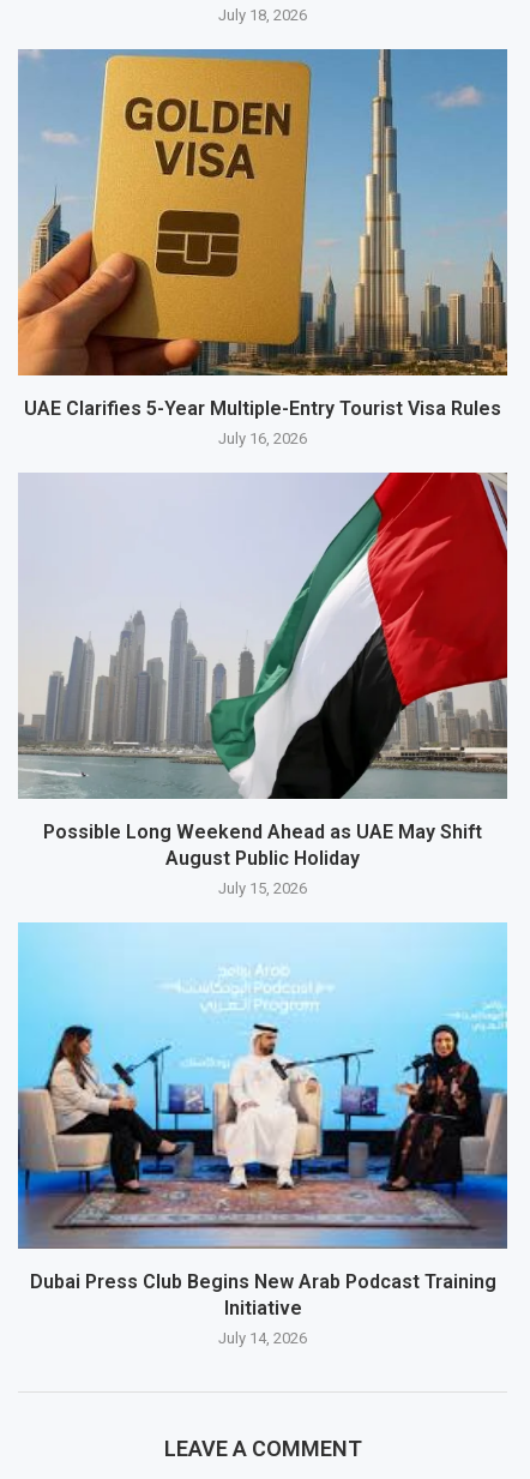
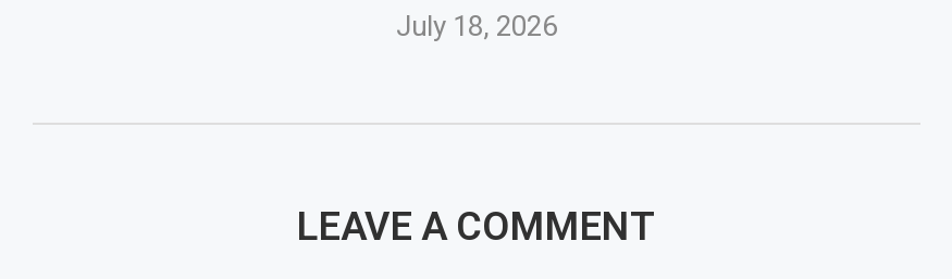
- [image]
- UAE Clarifies 5-Year Multiple-Entry Tourist Visa Rules
- July 16, 2026

- [image]
- Possible Long Weekend Ahead as UAE May Shift
- August Public Holiday
- July 15, 2026

- [image]
- Dubai Press Club Begins New Arab Podcast Training
- Initiative
- July 14, 2026
